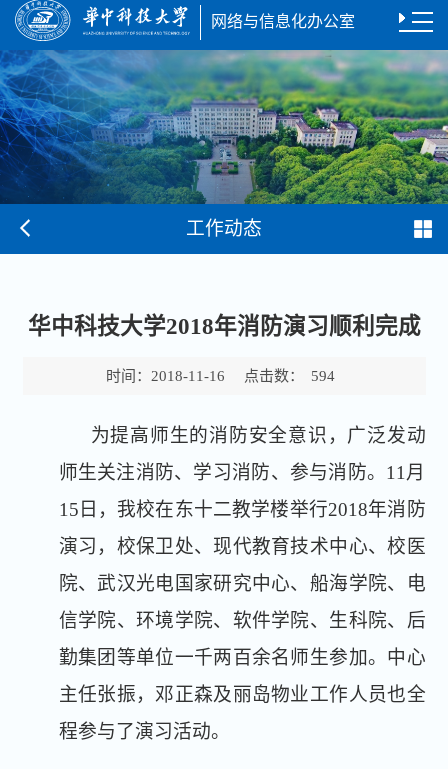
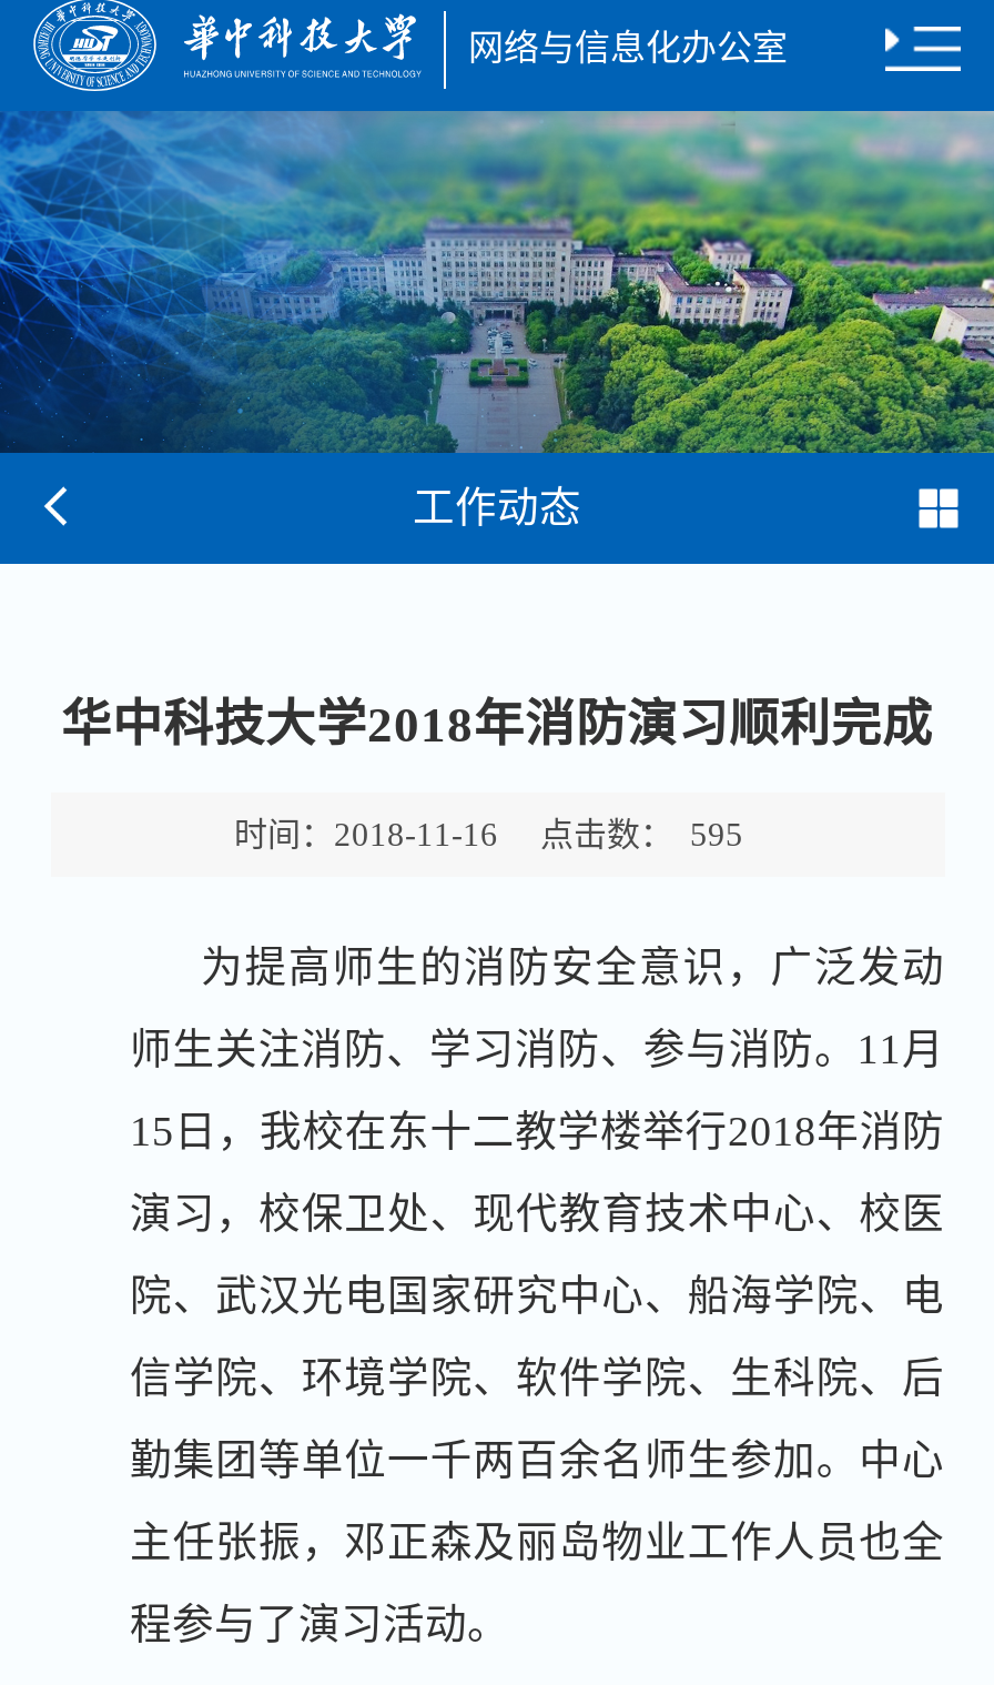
- 时间：2018-11-16 点击数： 594
+ 时间：2018-11-16 点击数： 595
